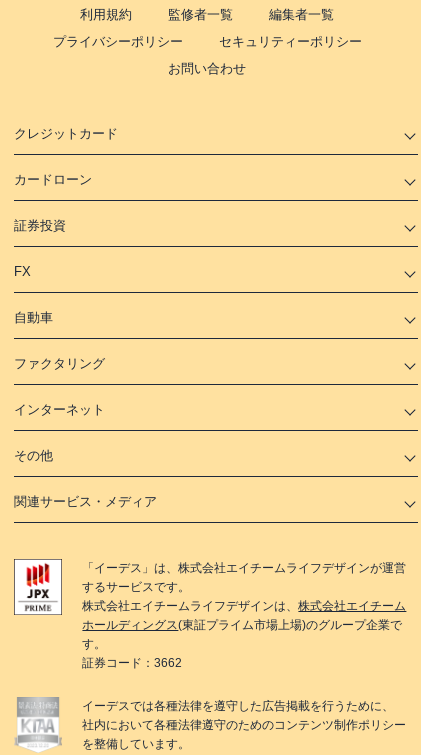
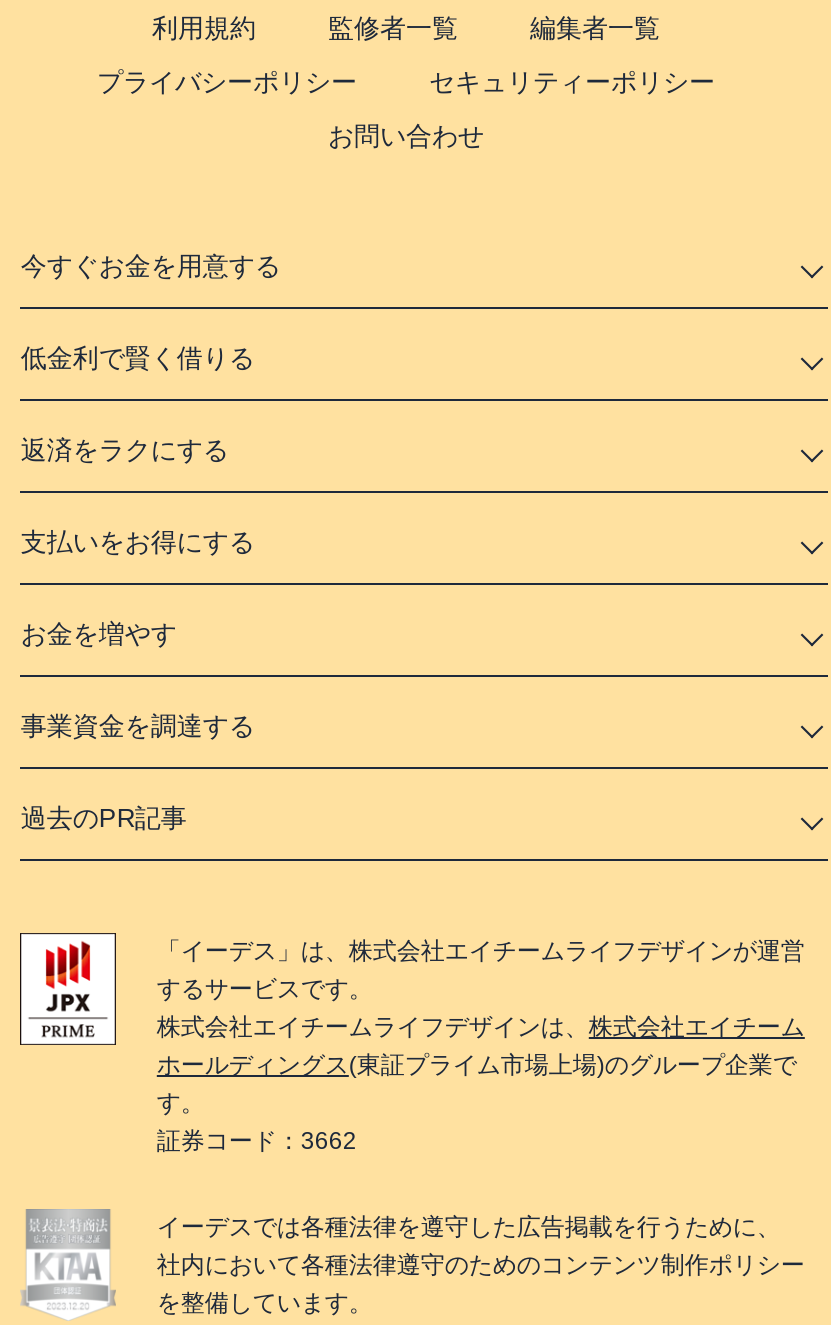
- クレジットカード
- カードローン
- 証券投資
- FX
- 自動車
- ファクタリング
- インターネット
- その他
- 関連サービス・メディア
+ 今すぐお金を用意する
+ 低金利で賢く借りる
+ 返済をラクにする
+ 支払いをお得にする
+ お金を増やす
+ 事業資金を調達する
+ 過去のPR記事
